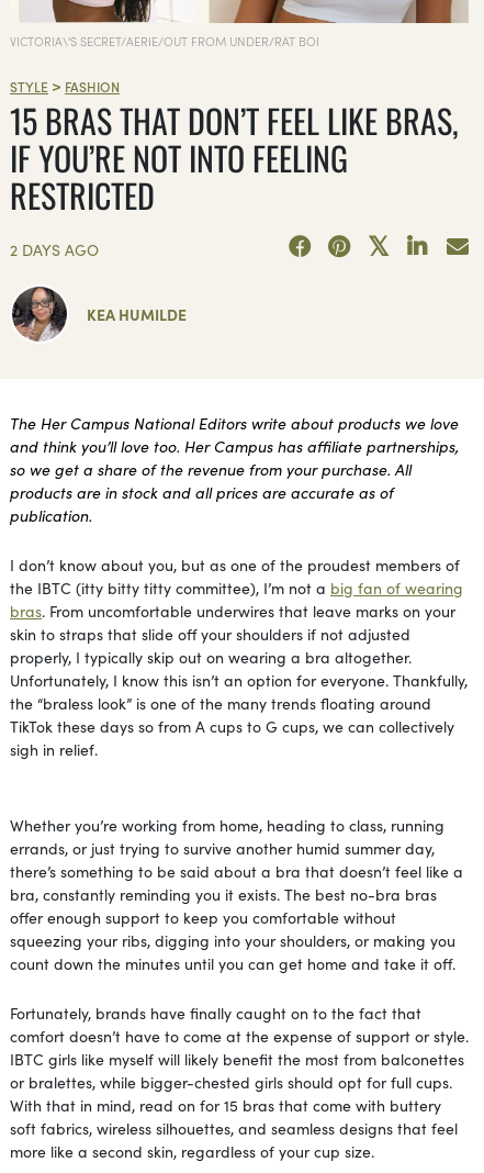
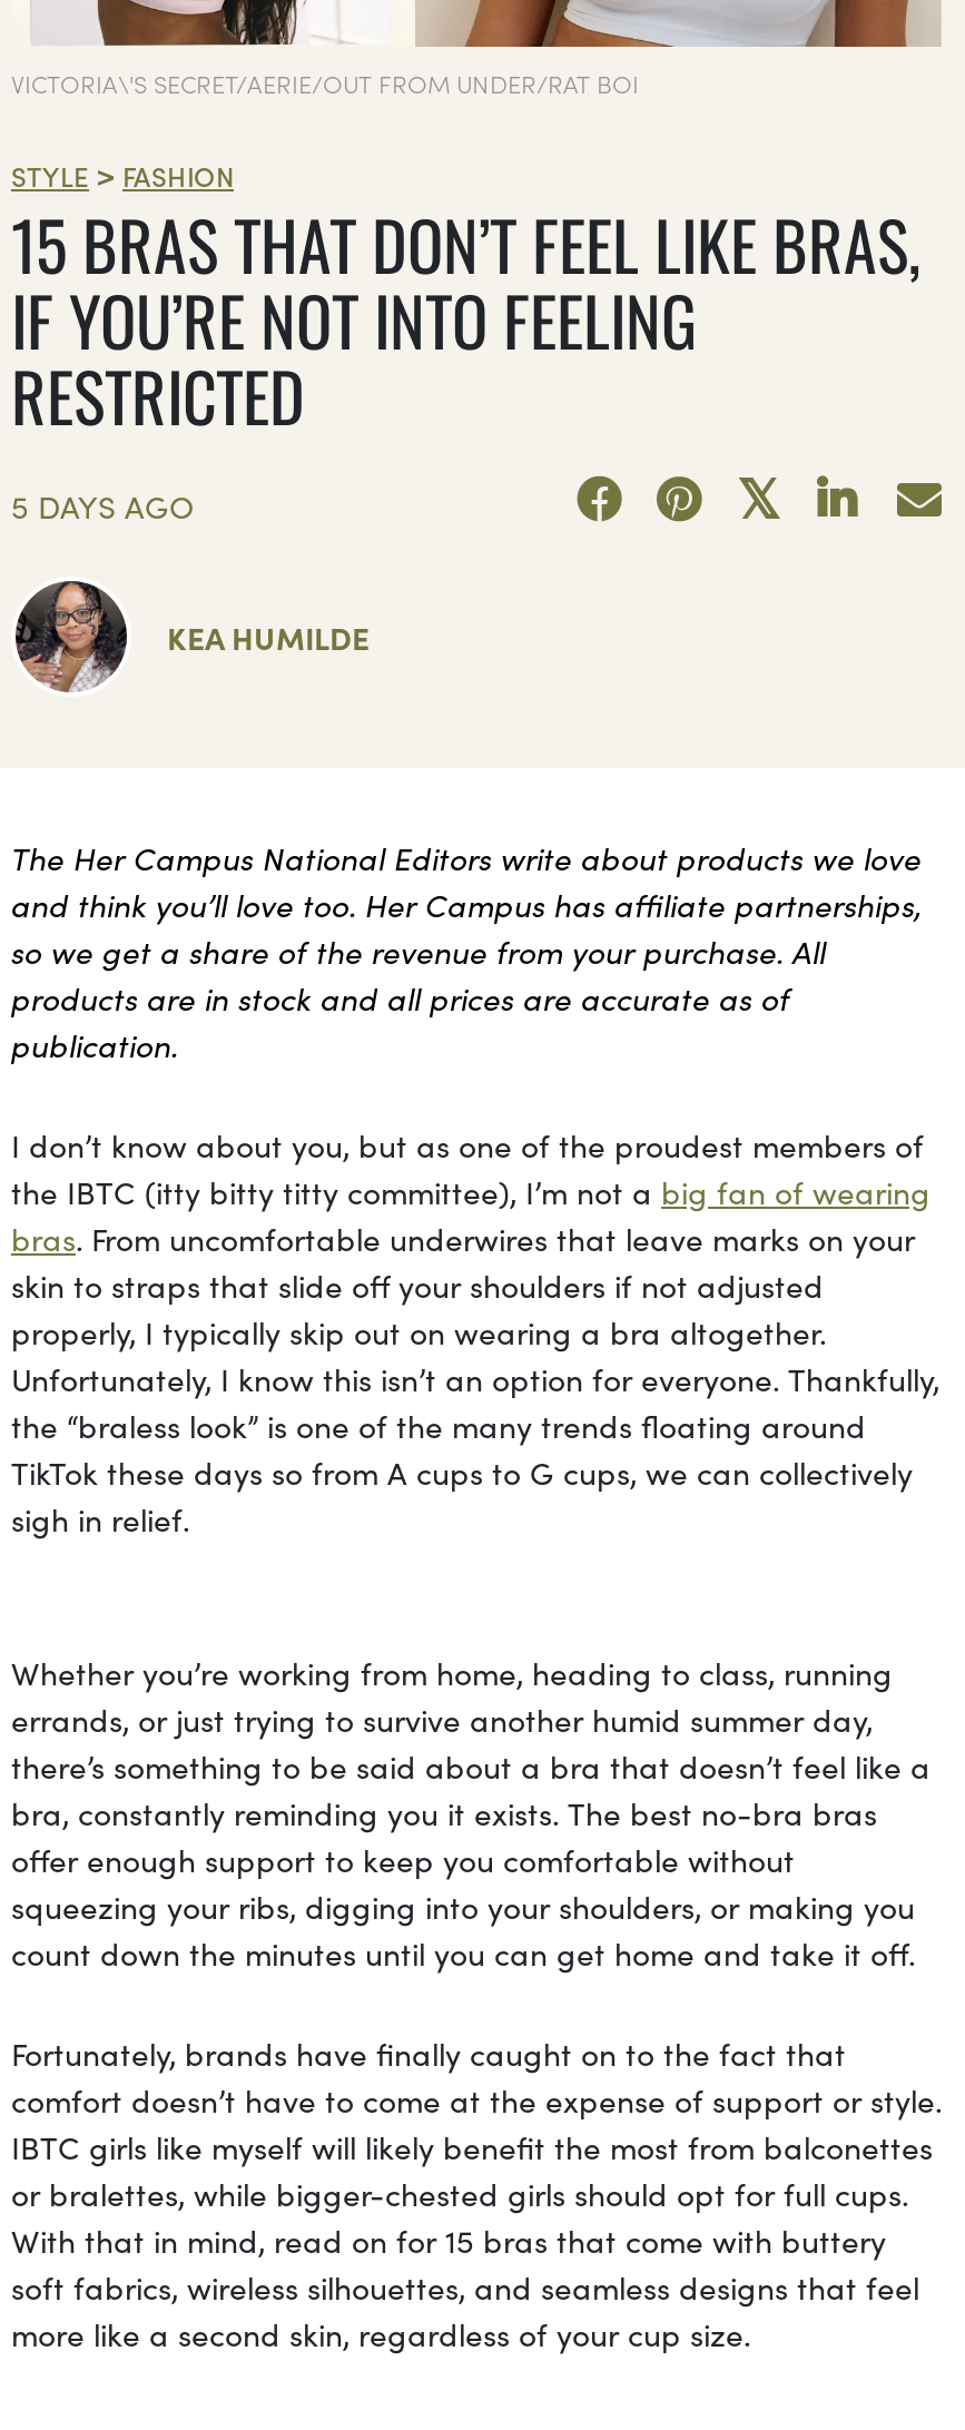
- 2 DAYS AGO
+ 5 DAYS AGO
